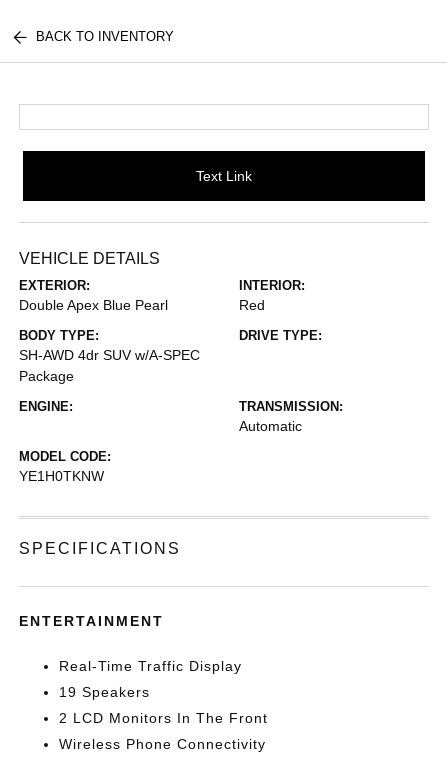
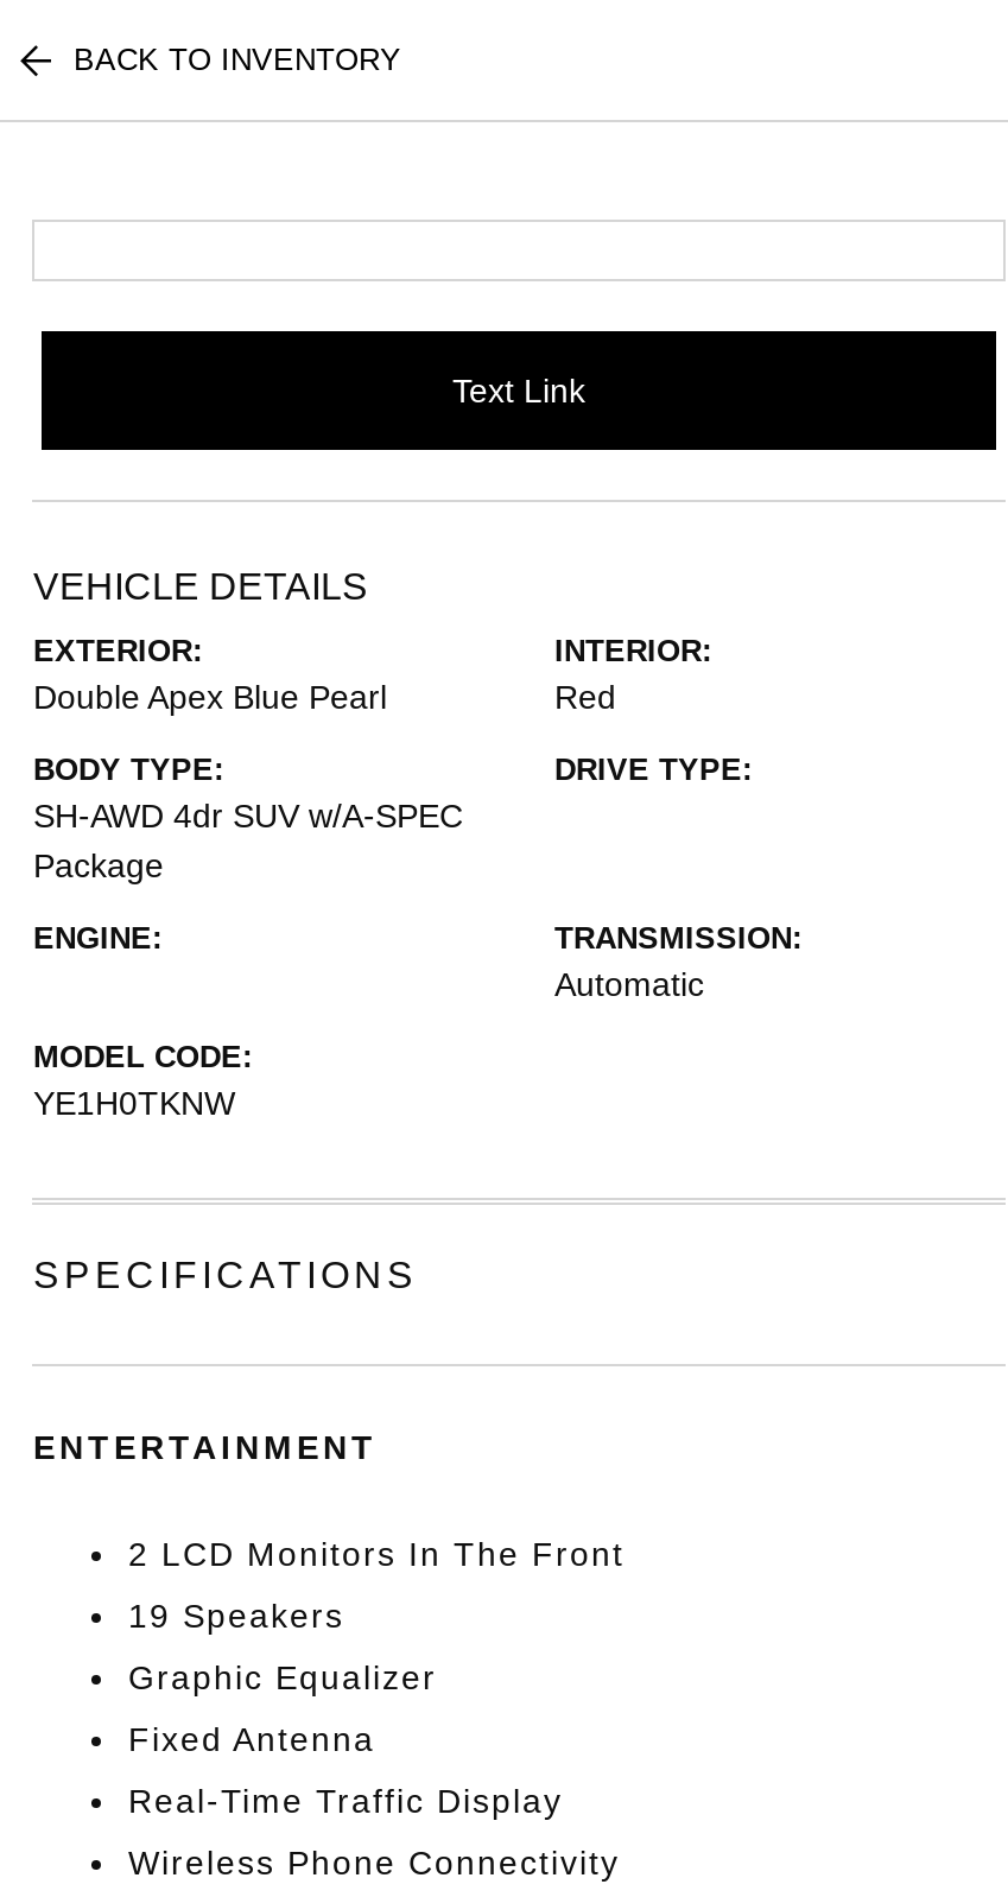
+ Graphic Equalizer
+ Fixed Antenna

moved down: Real-Time Traffic Display

moved up: 19 Speakers | 2 LCD Monitors In The Front
